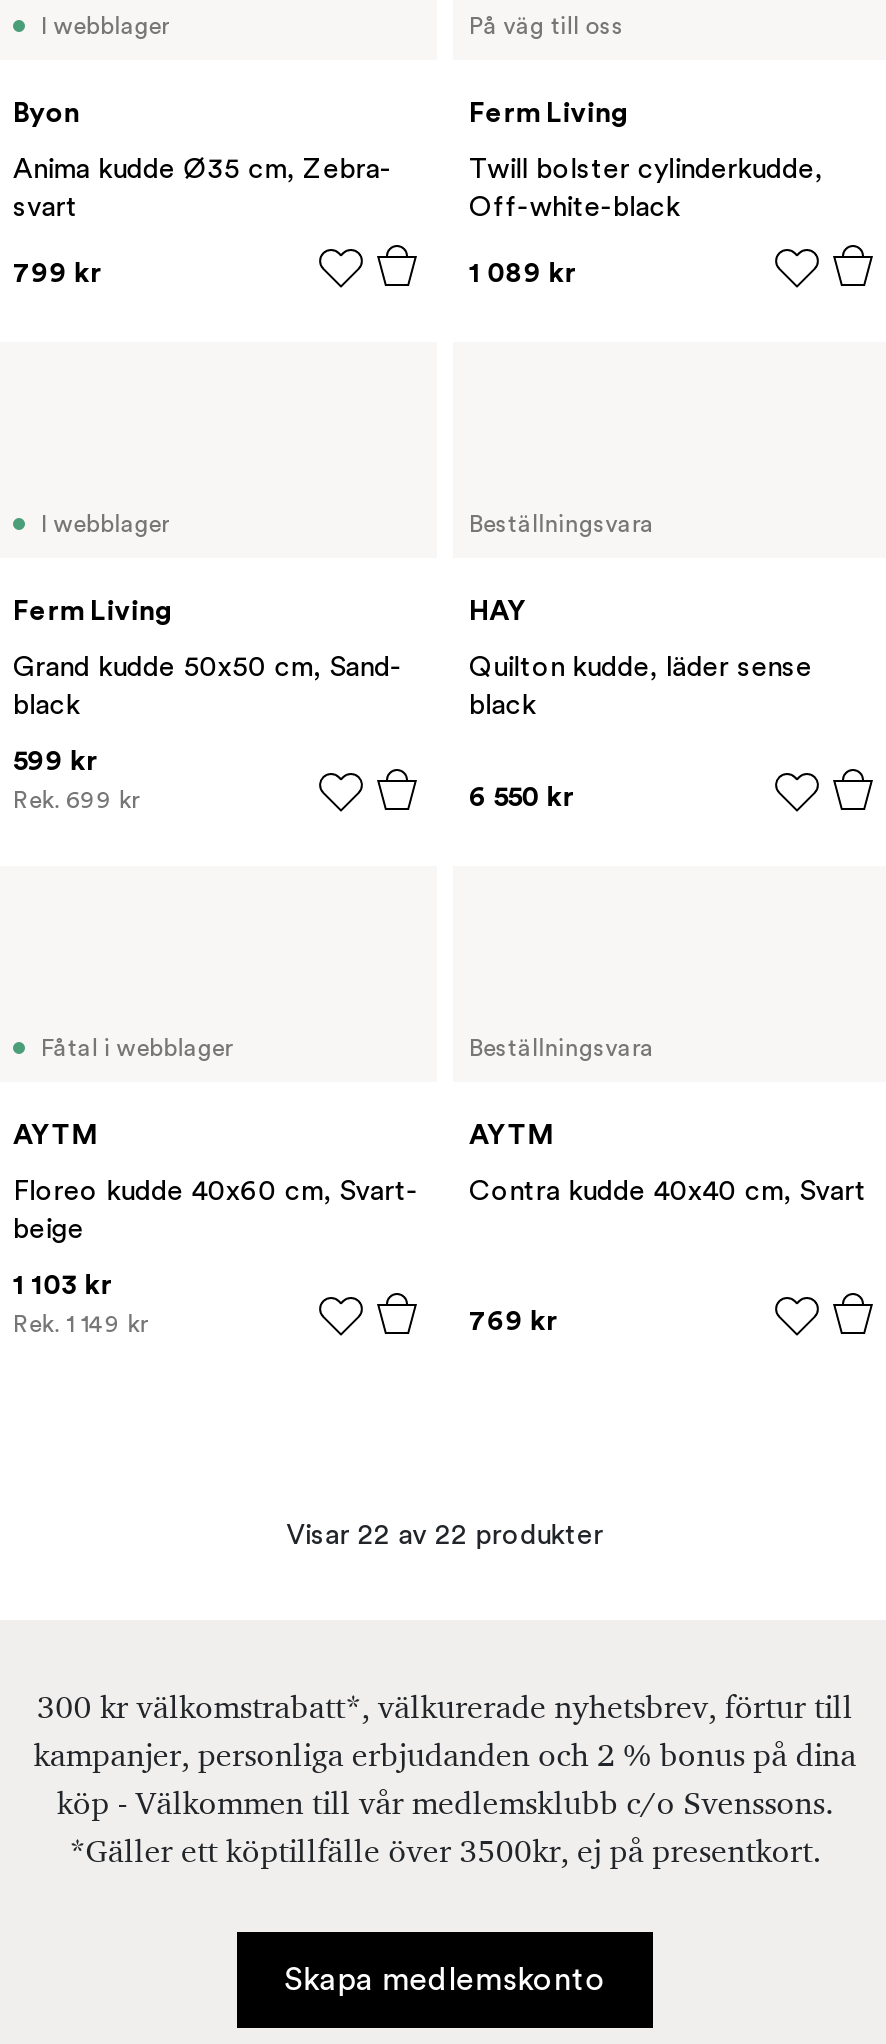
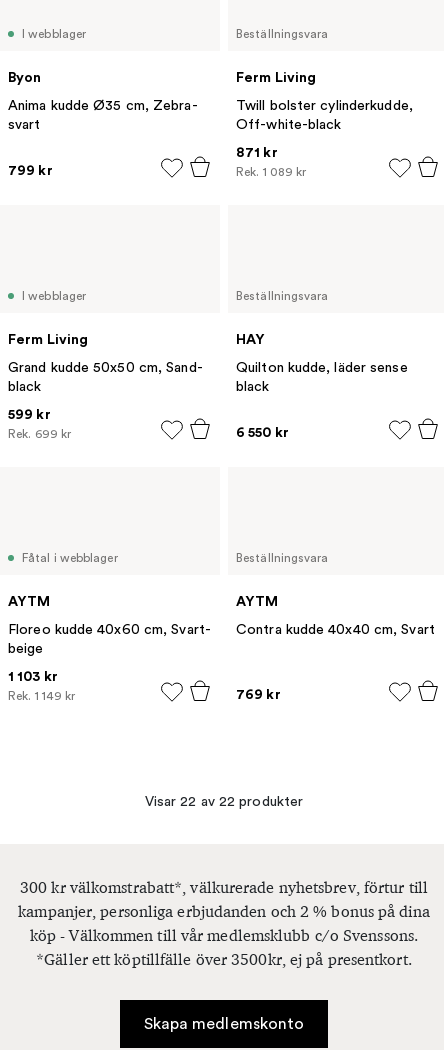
- På väg till oss
+ Beställningsvara

- 1 089 kr
+ 871 kr
+ Rek. 1 089 kr
